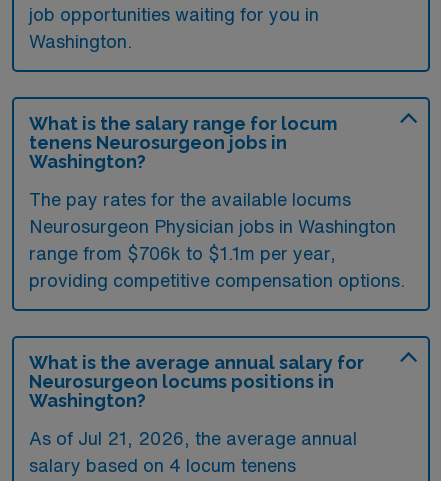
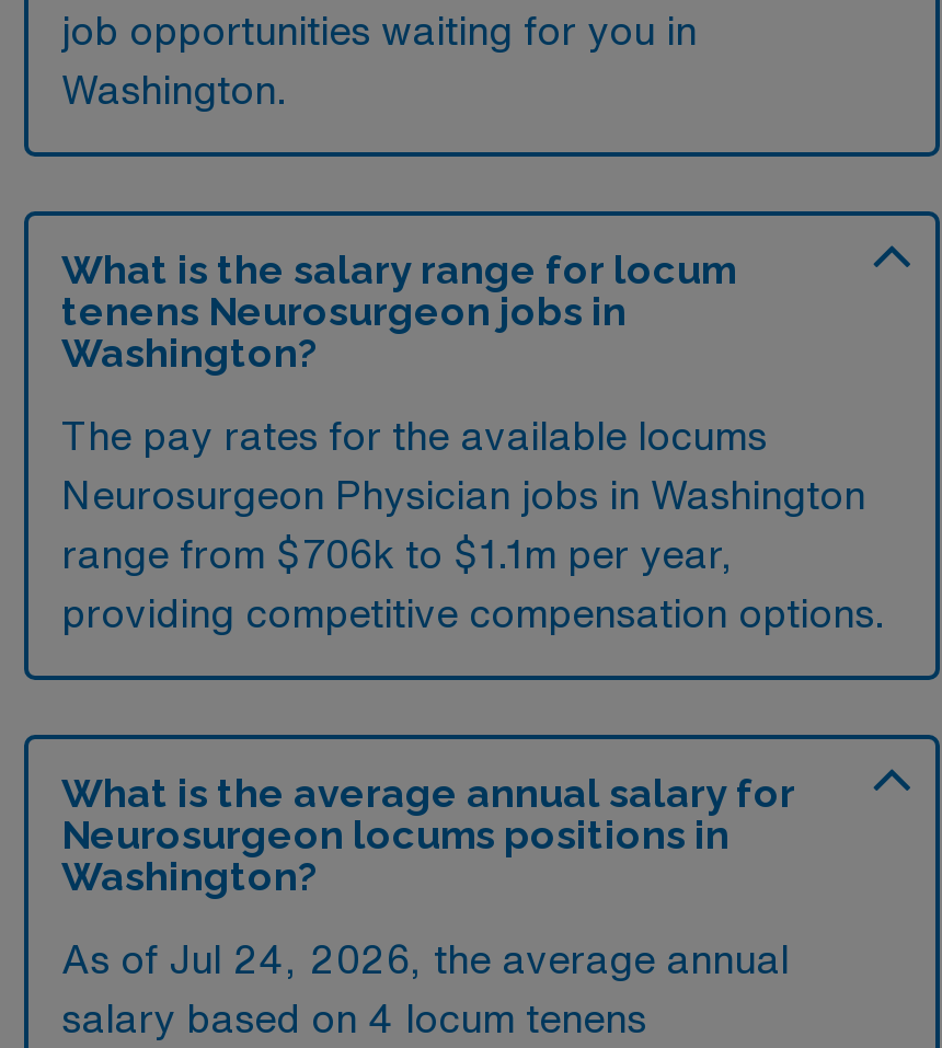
- As of Jul 21, 2026, the average annual
+ As of Jul 24, 2026, the average annual
